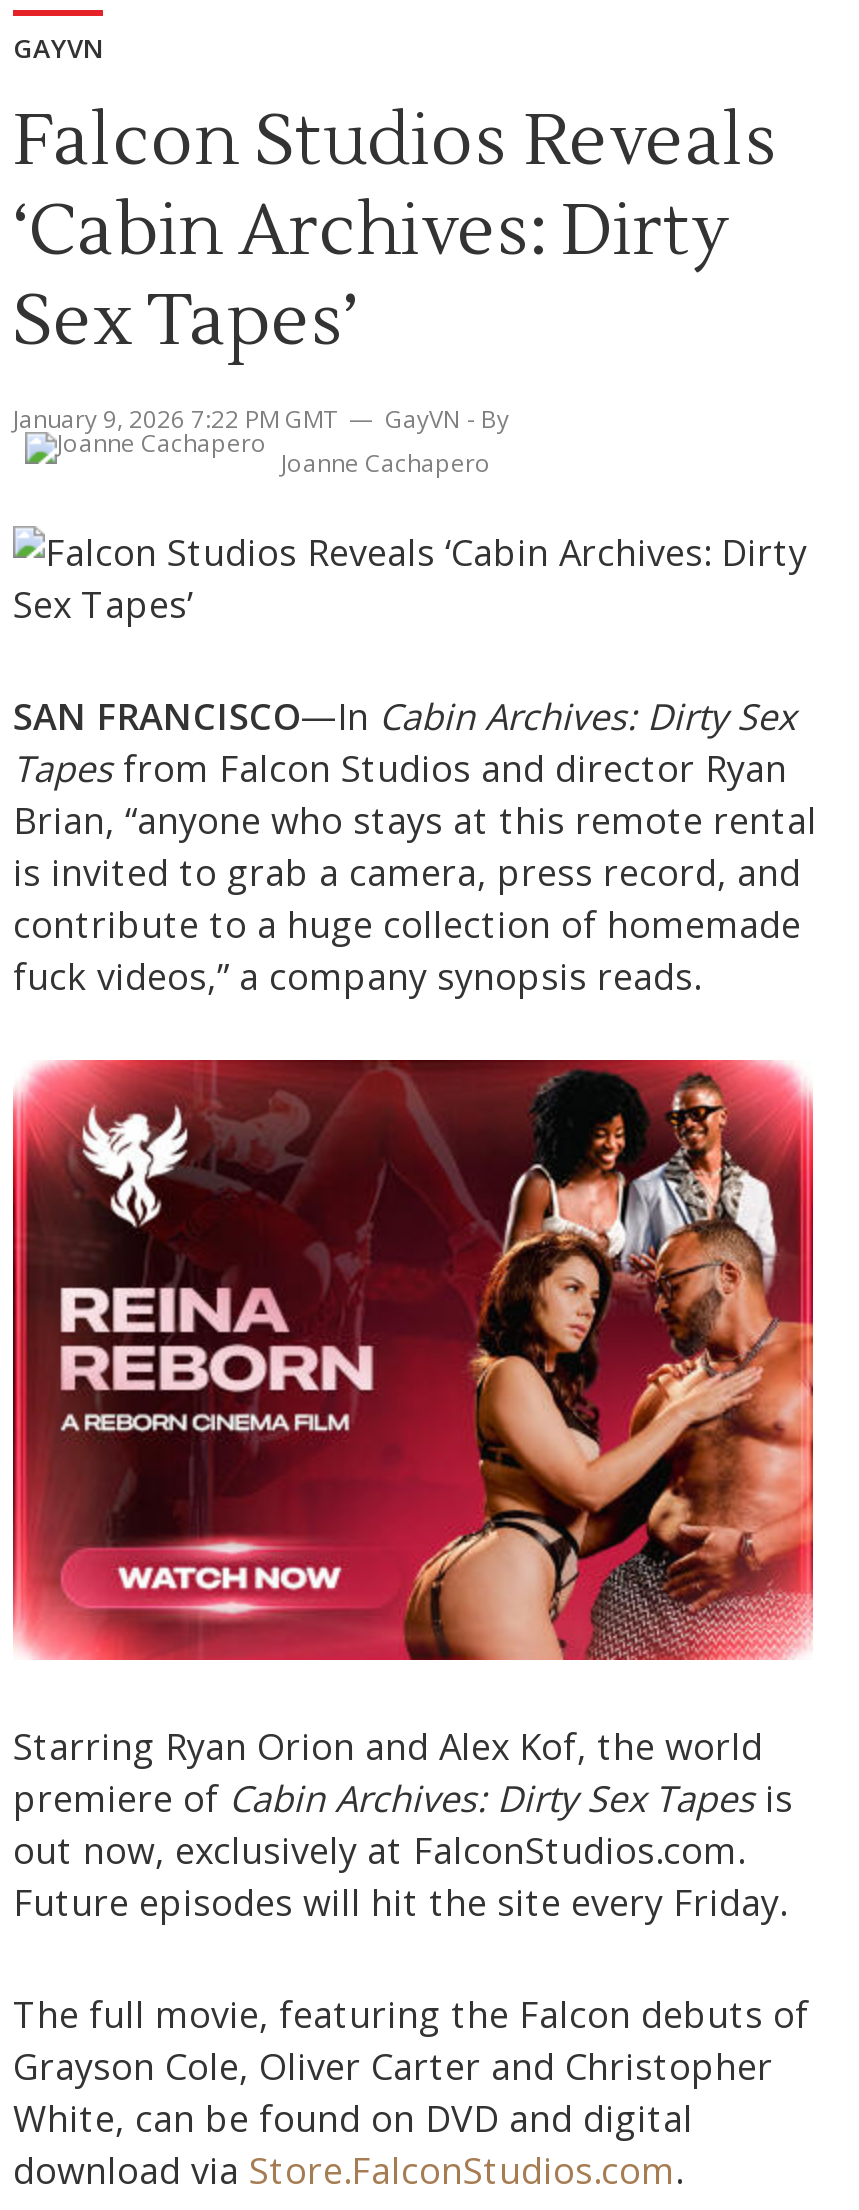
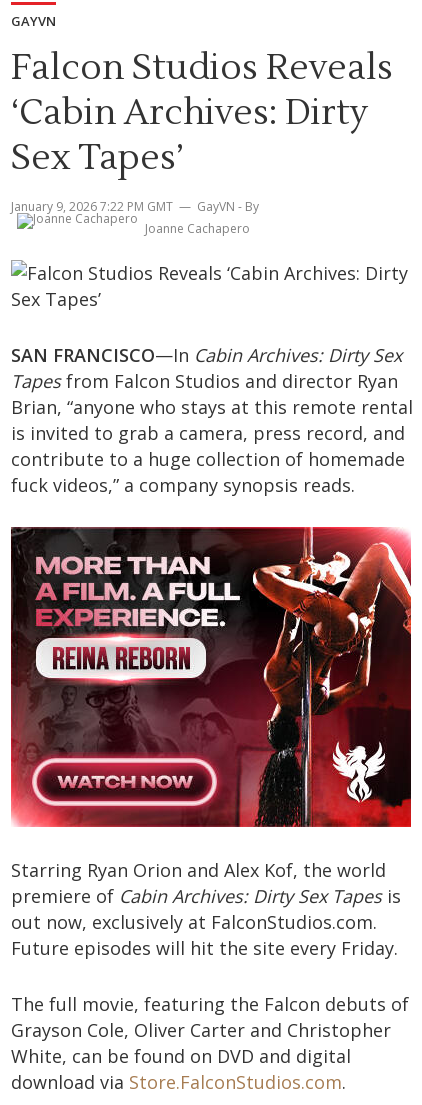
- [image]
+ [image]
